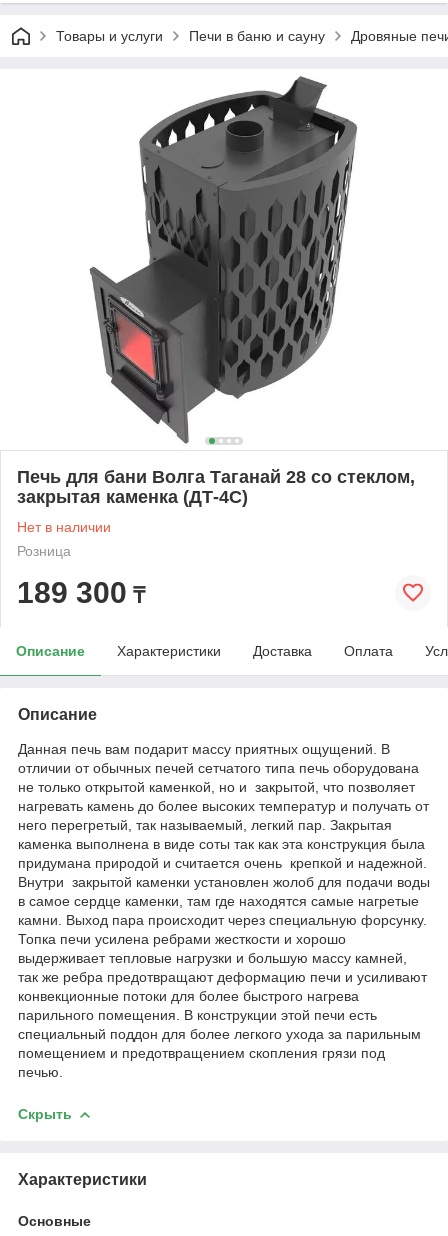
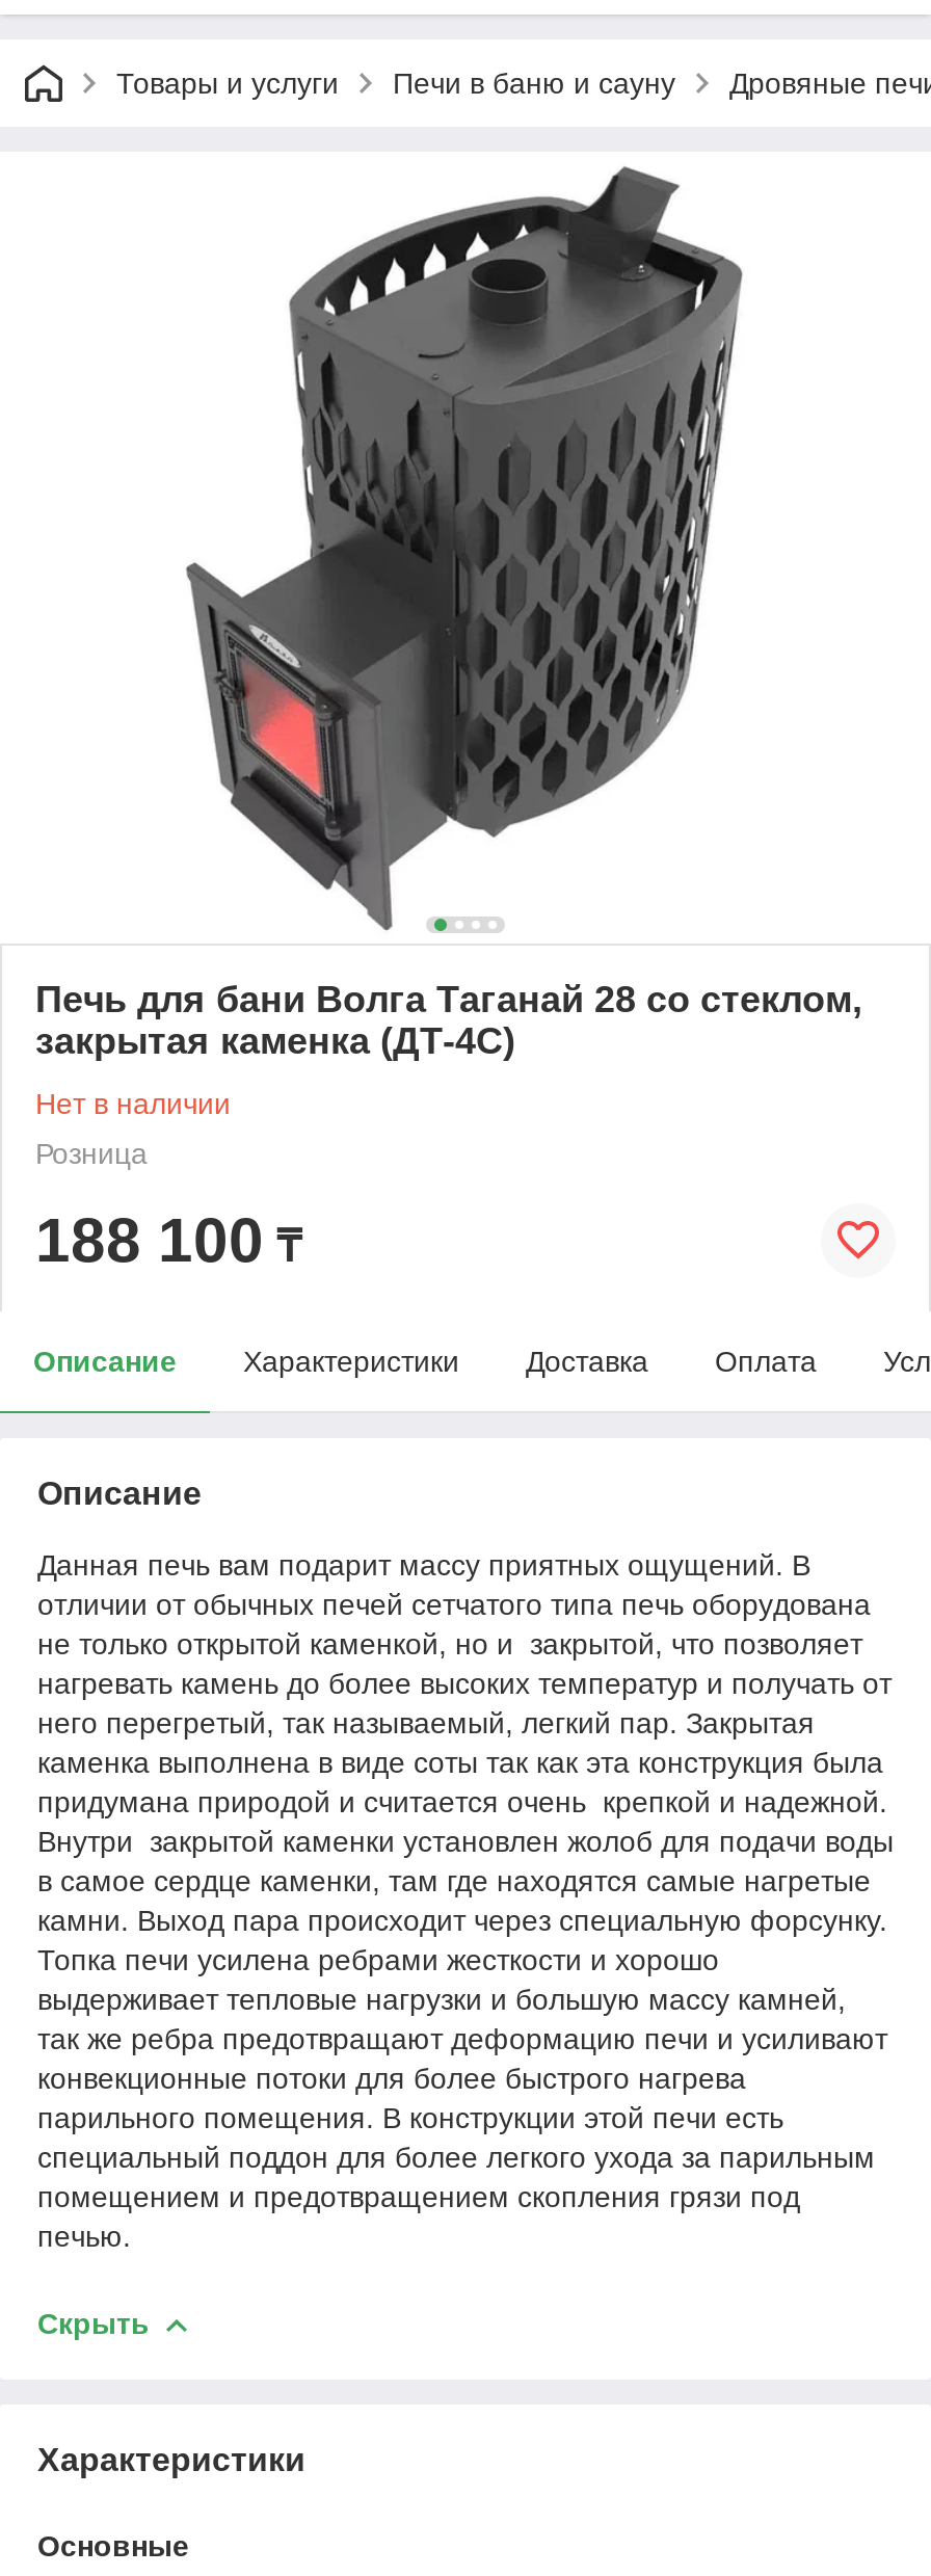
- 189 300 ₸
+ 188 100 ₸
